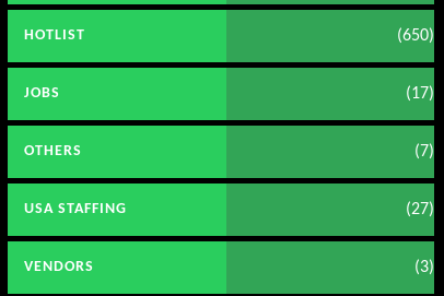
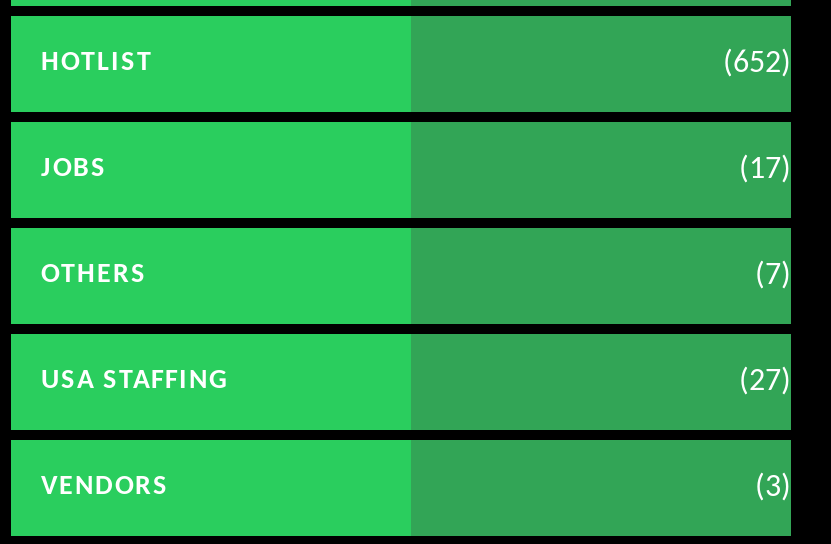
- (650)
+ (652)
